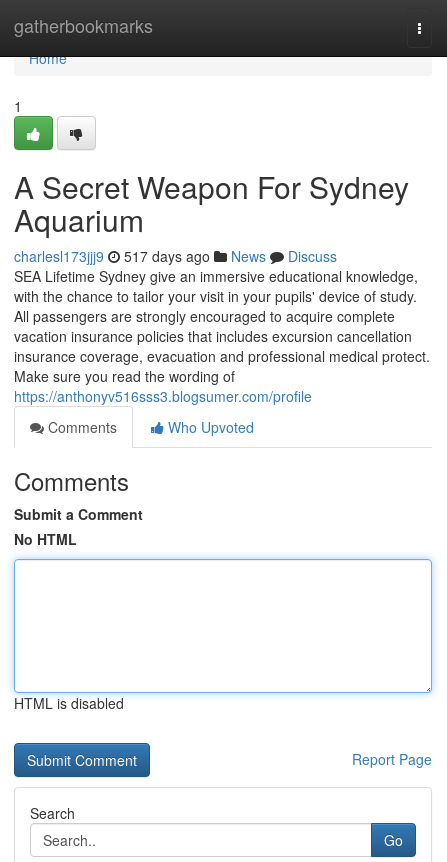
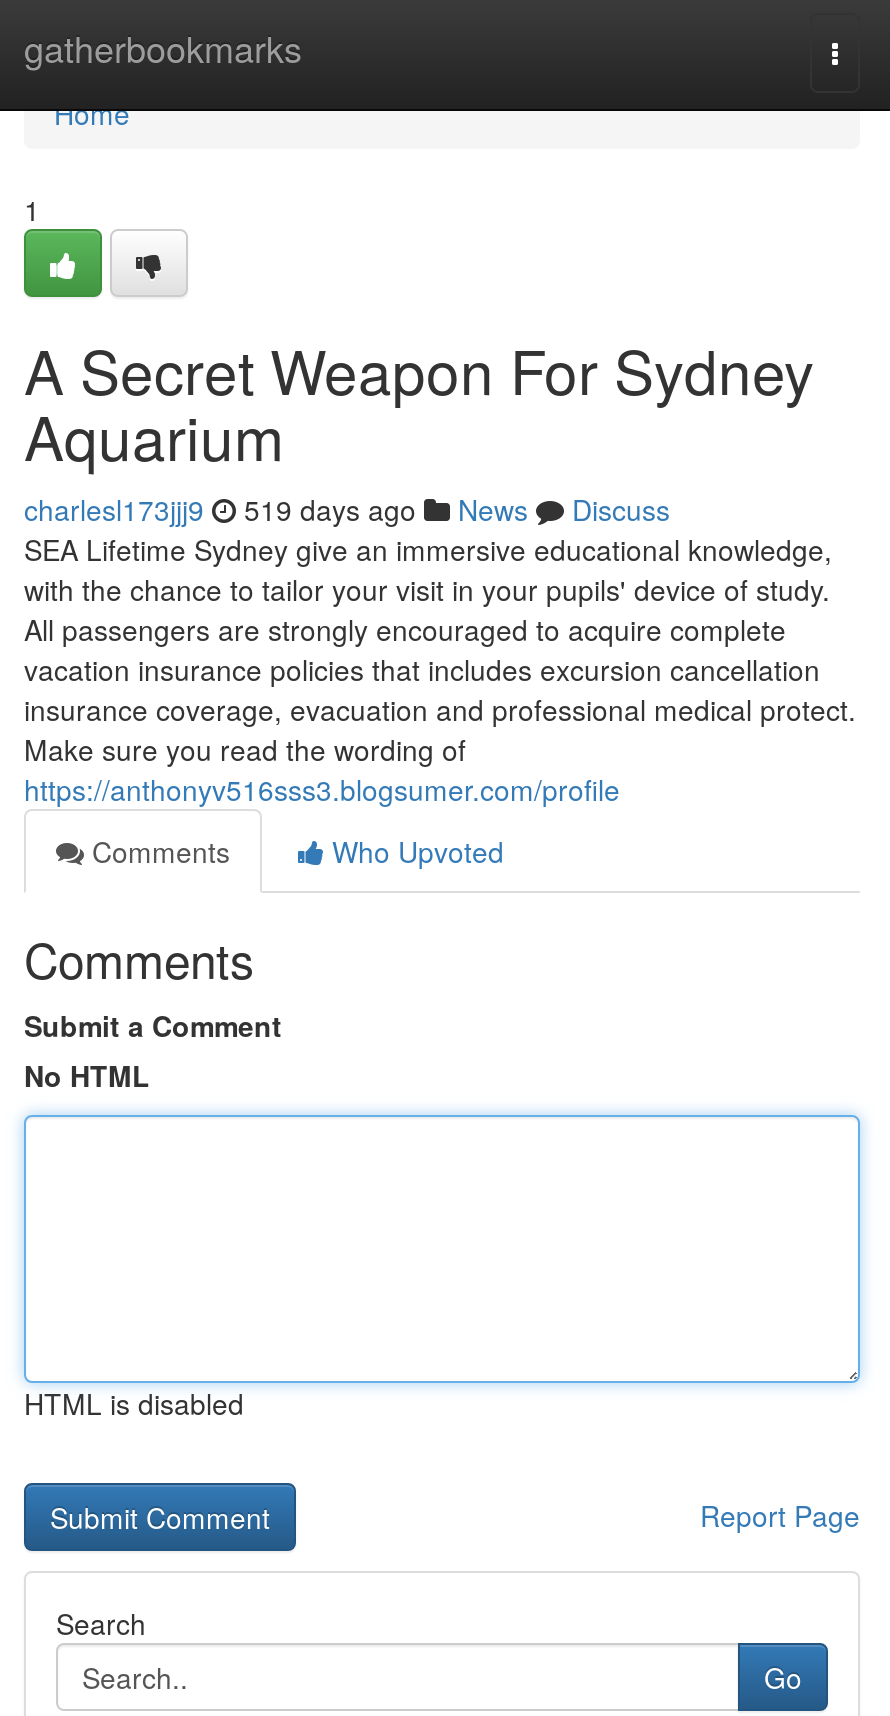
- charlesl173jjj9 517 days ago News Discuss
+ charlesl173jjj9 519 days ago News Discuss
